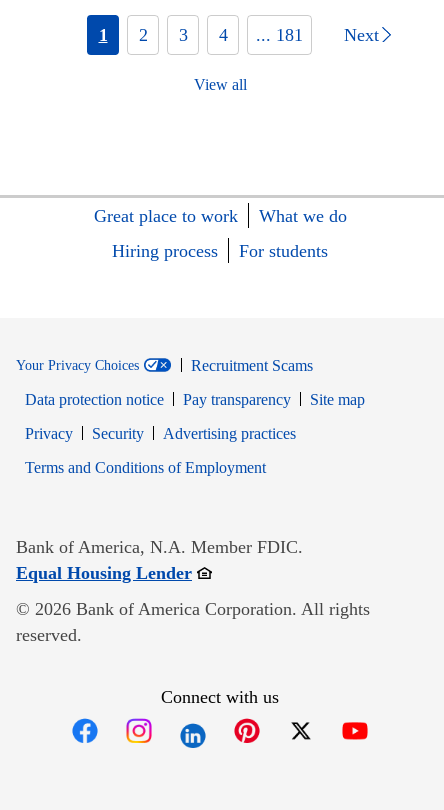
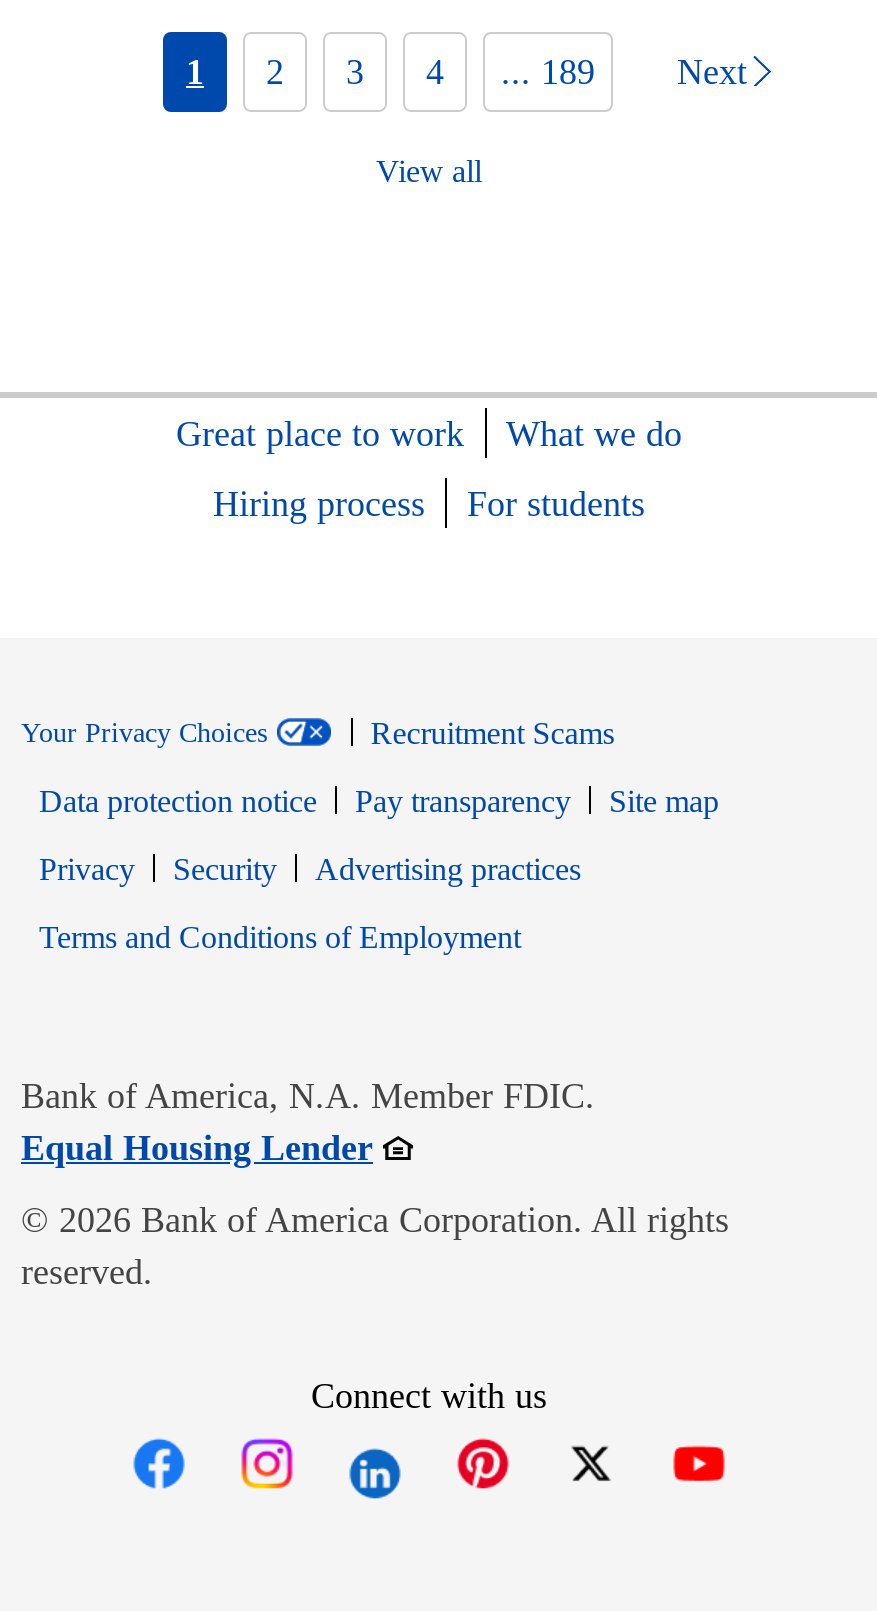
- 1 2 3 4 ... 181
+ 1 2 3 4 ... 189
